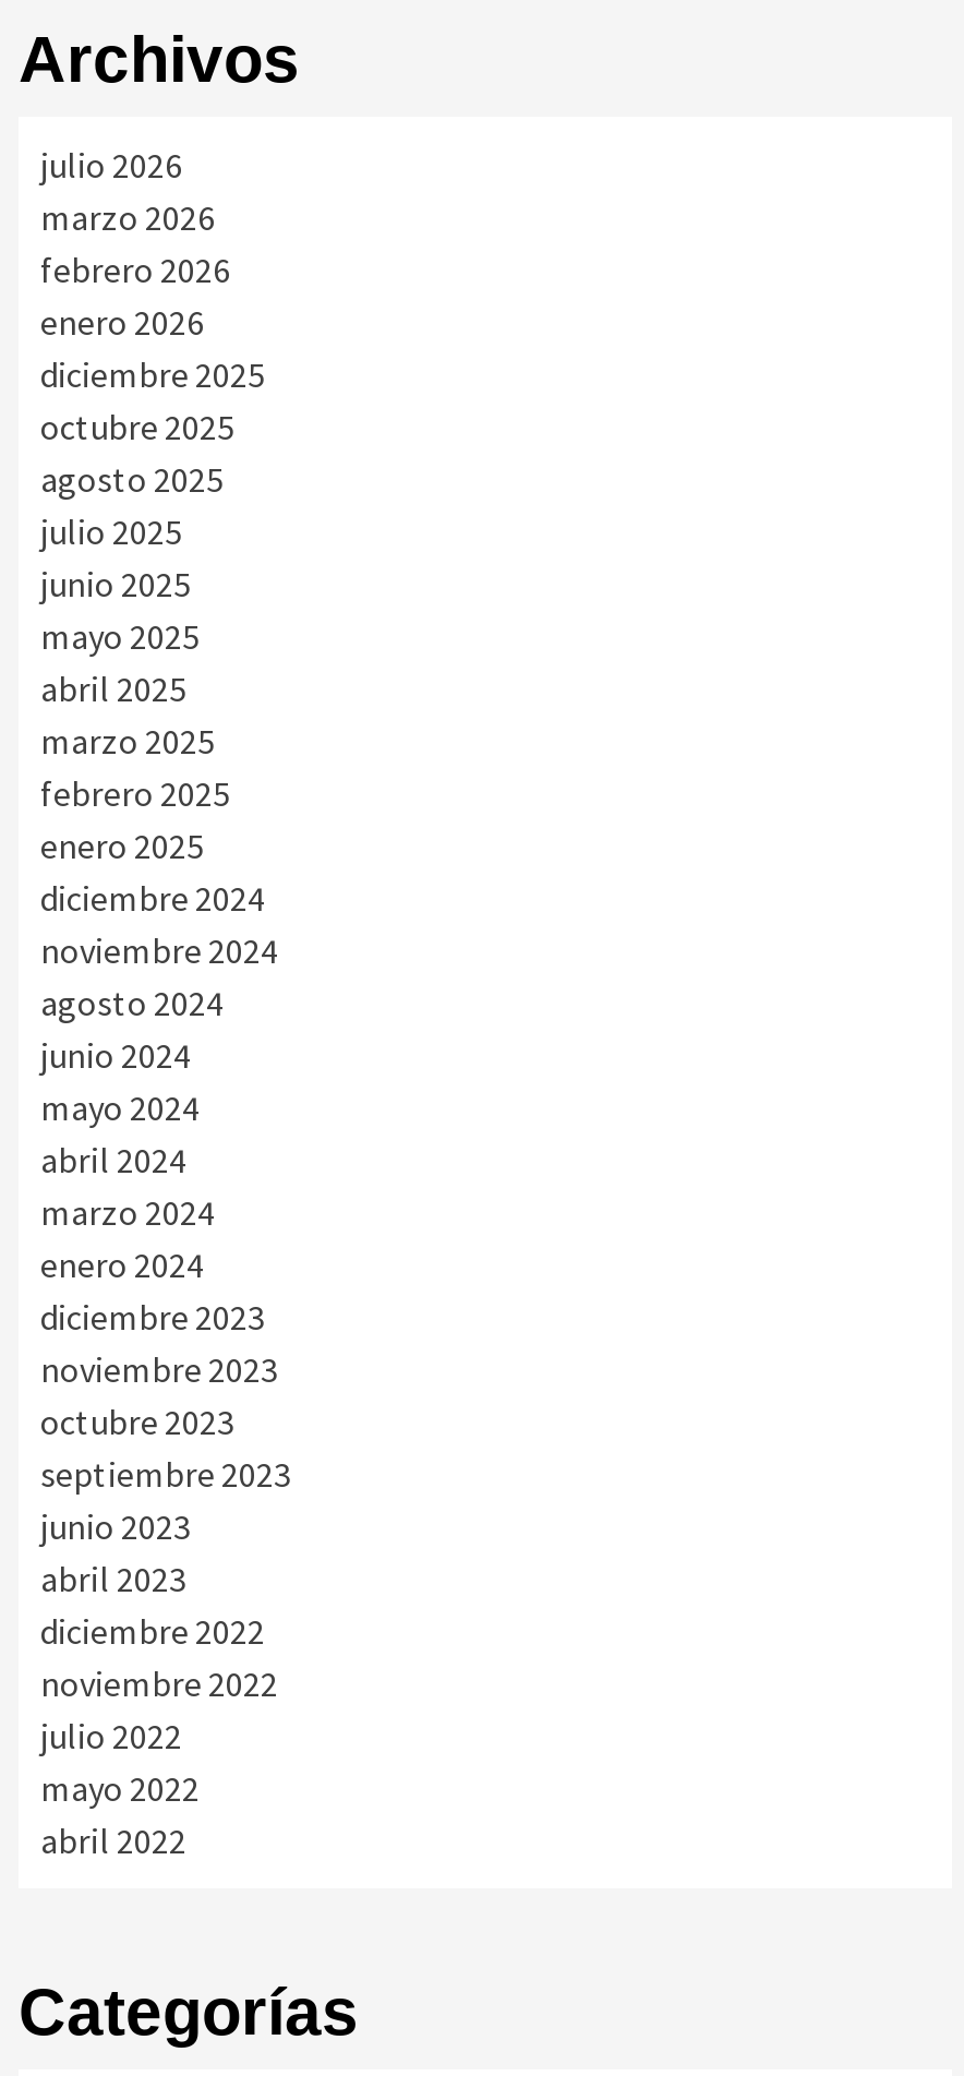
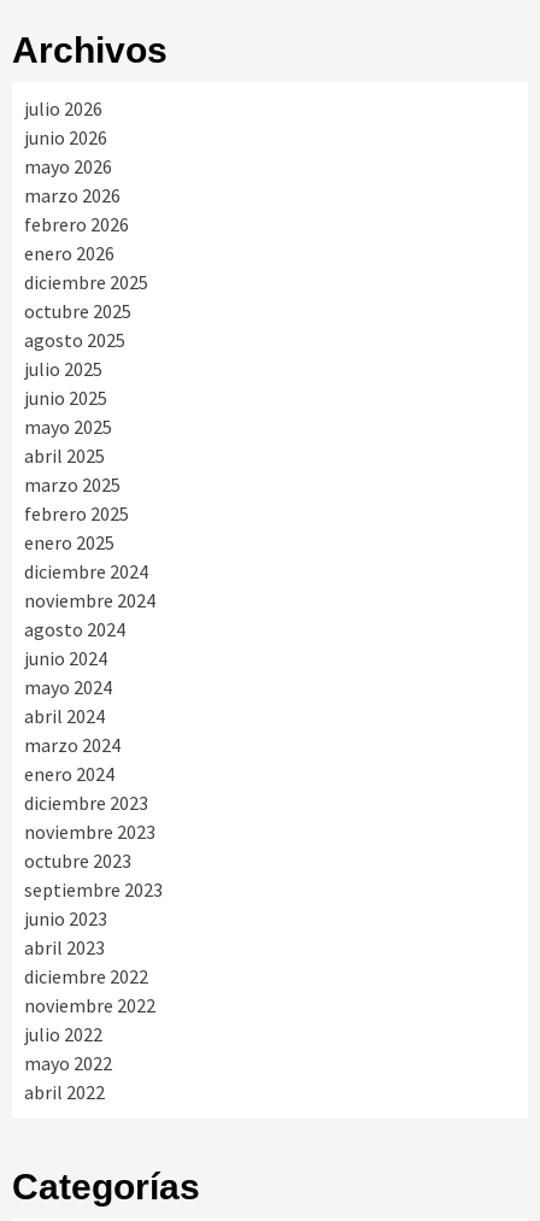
+ junio 2026
+ mayo 2026
